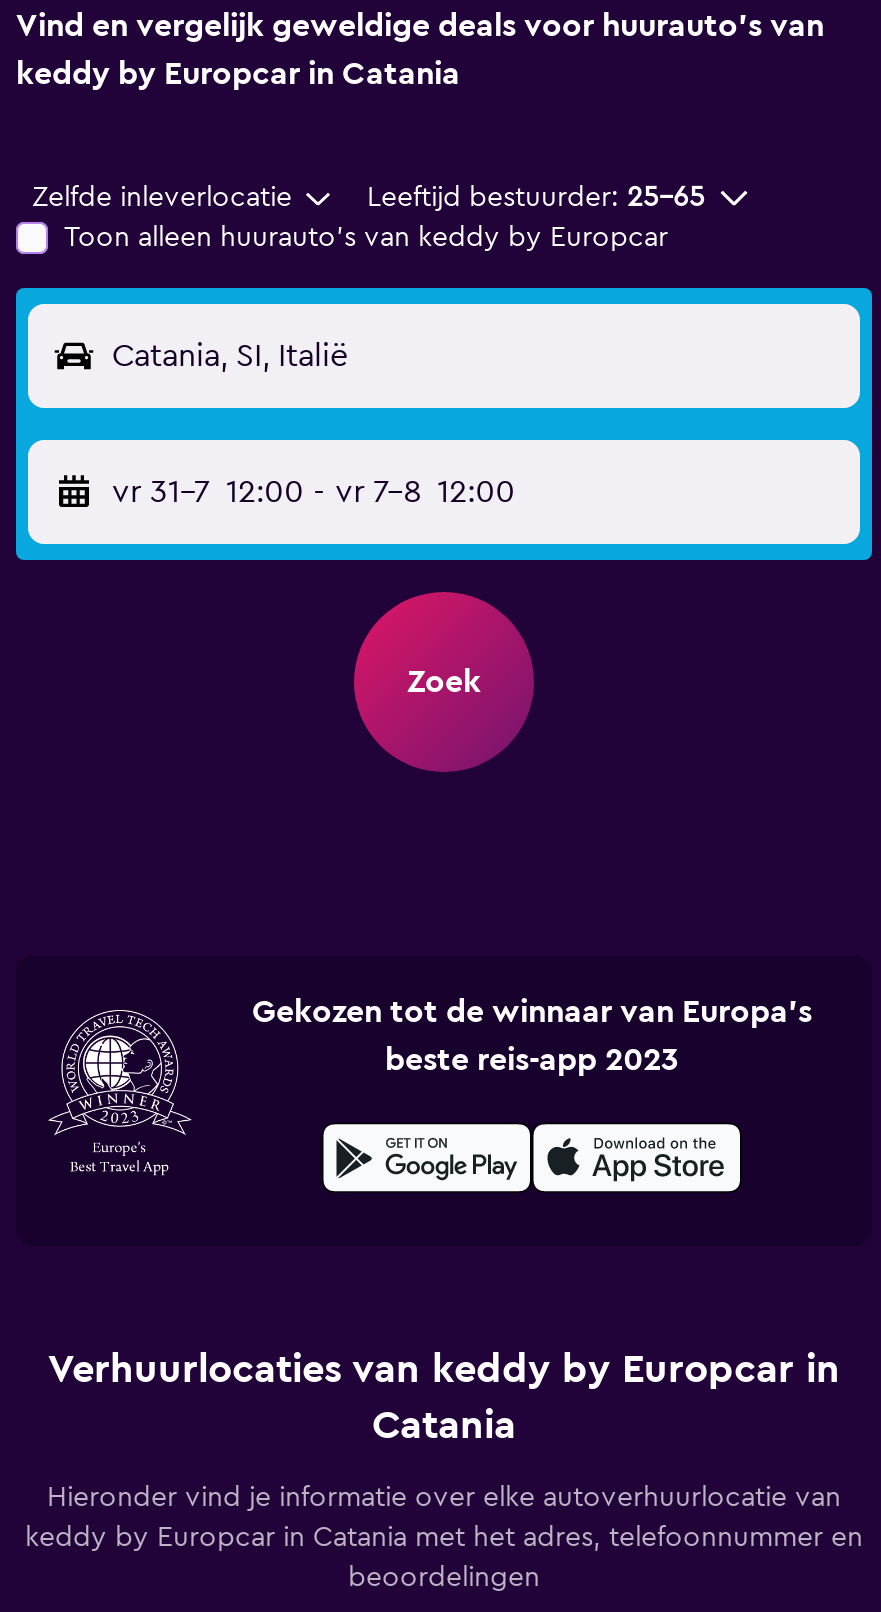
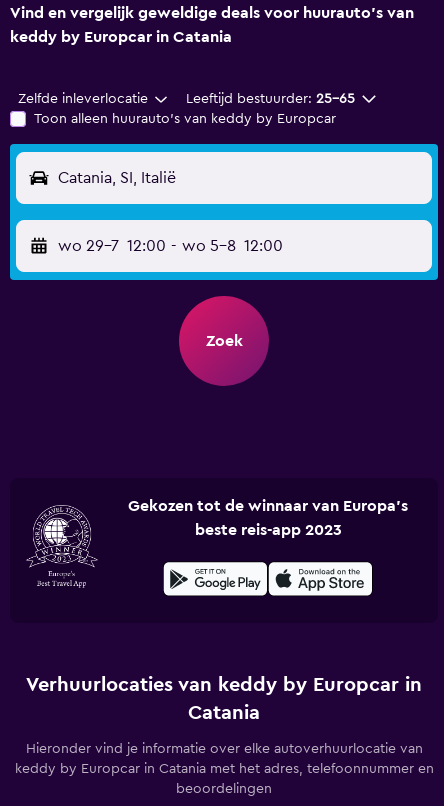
- vr 31-7 12:00 - vr 7-8 12:00
+ wo 29-7 12:00 - wo 5-8 12:00
